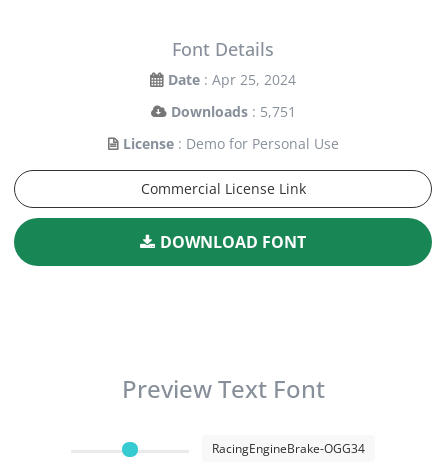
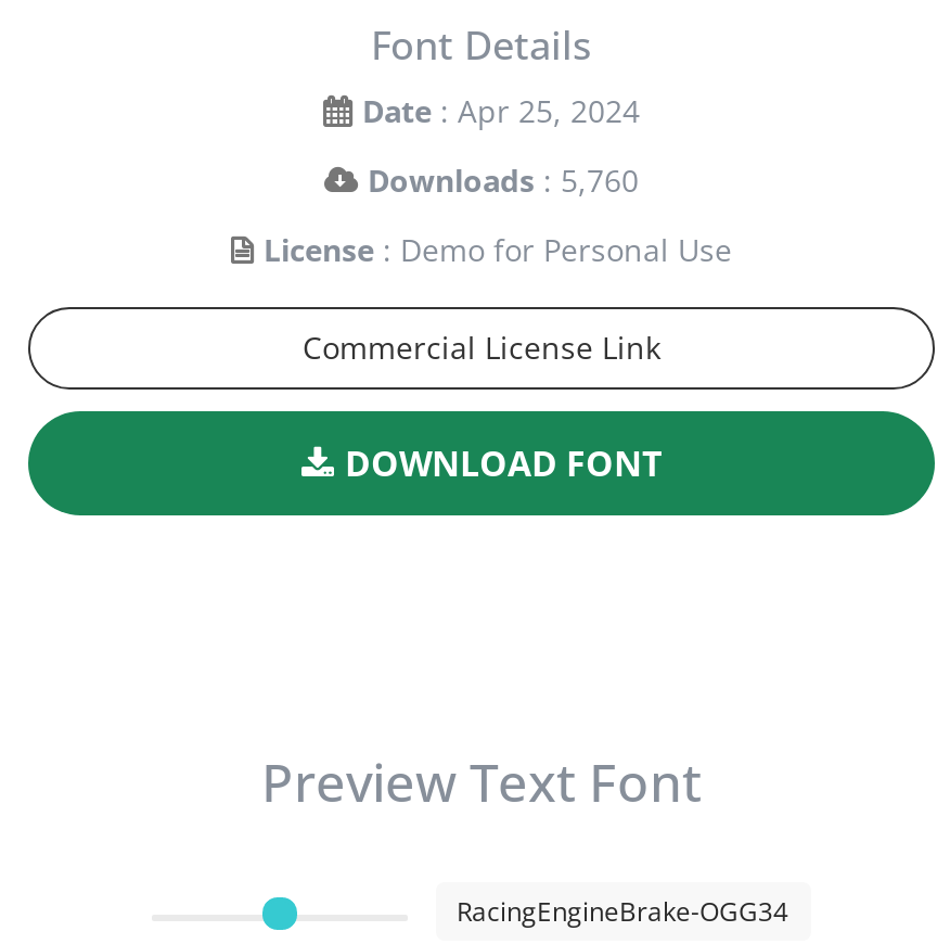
- Downloads : 5,751
+ Downloads : 5,760
